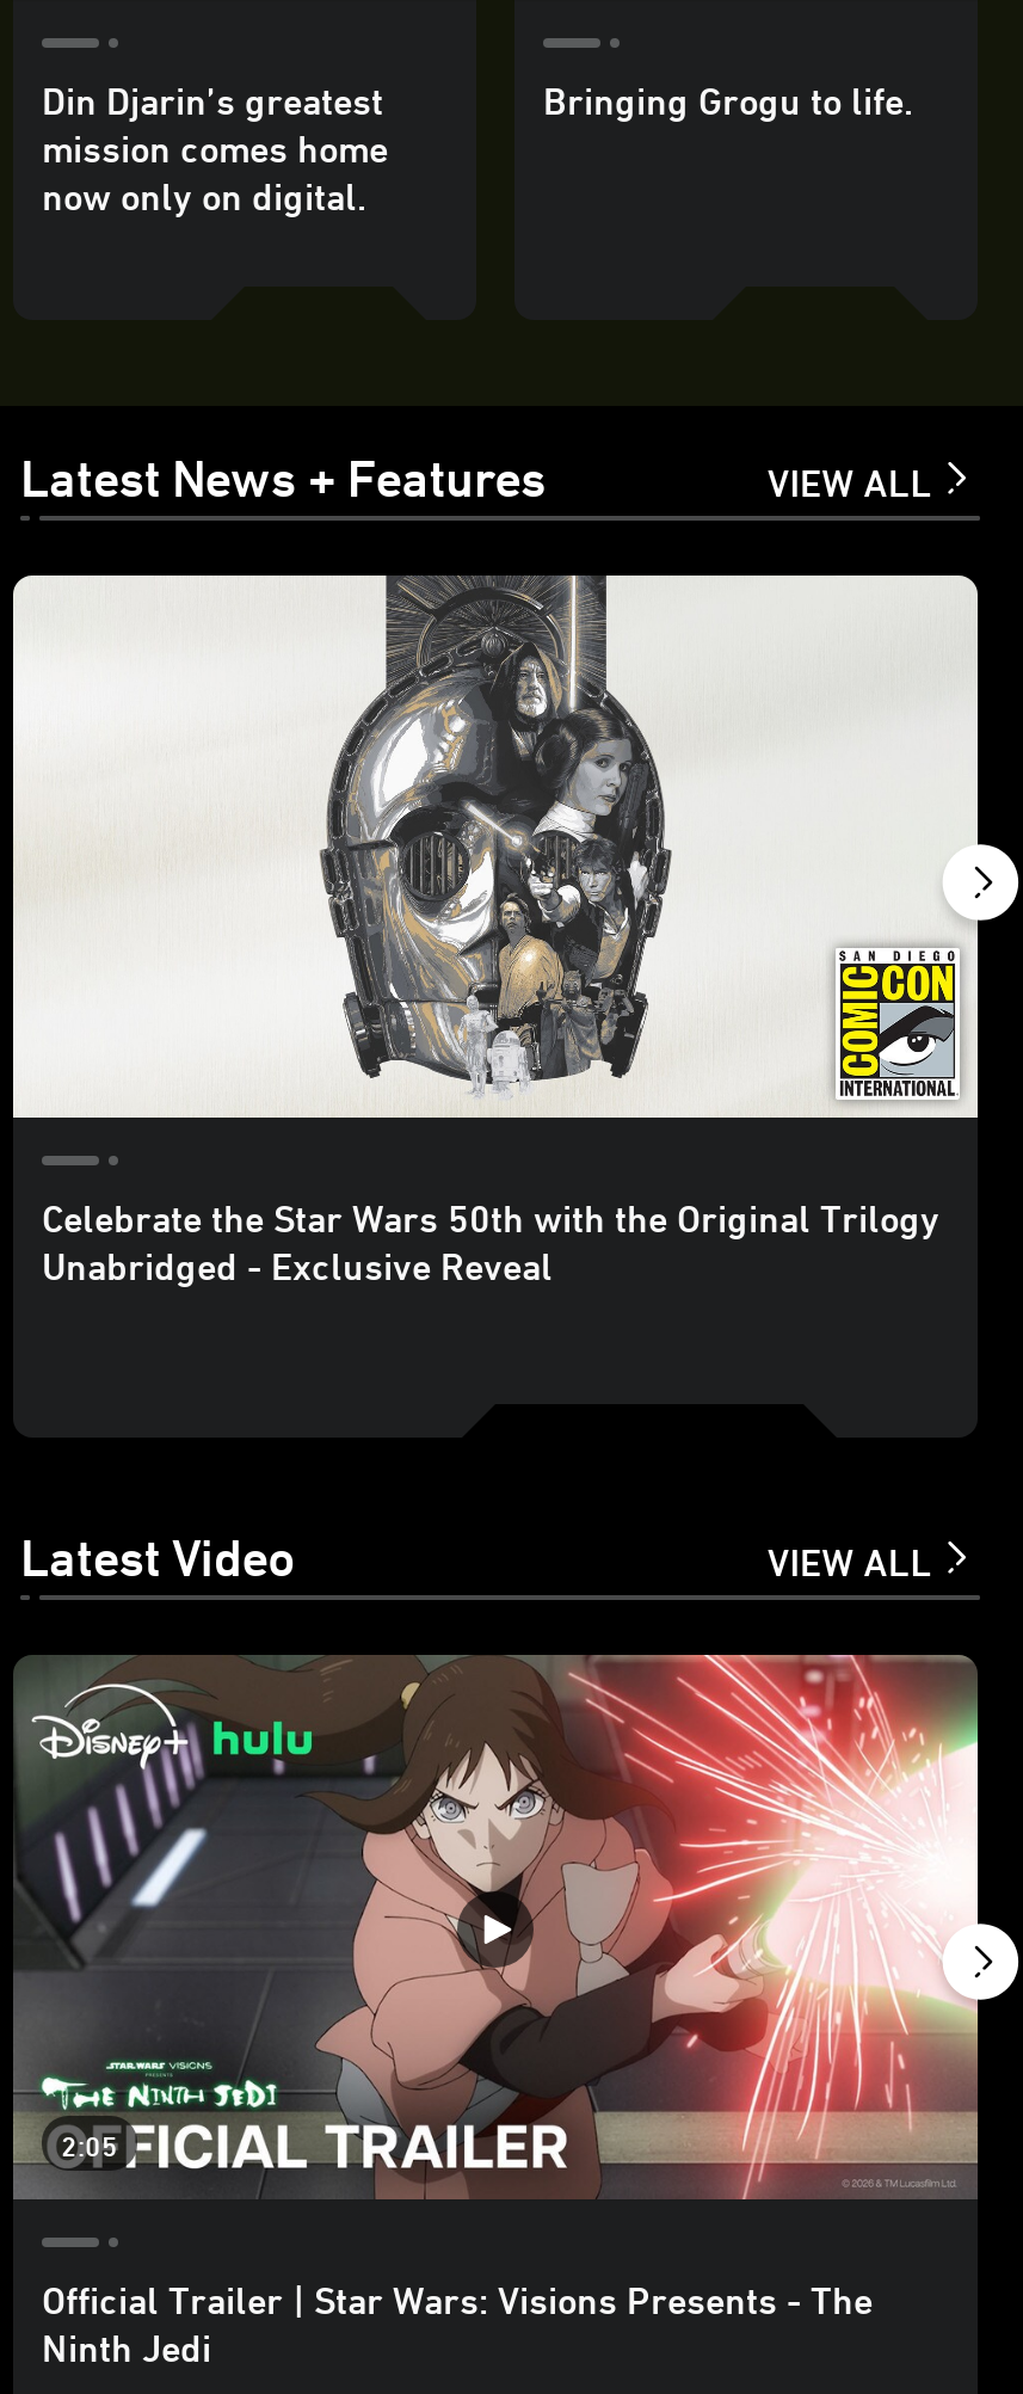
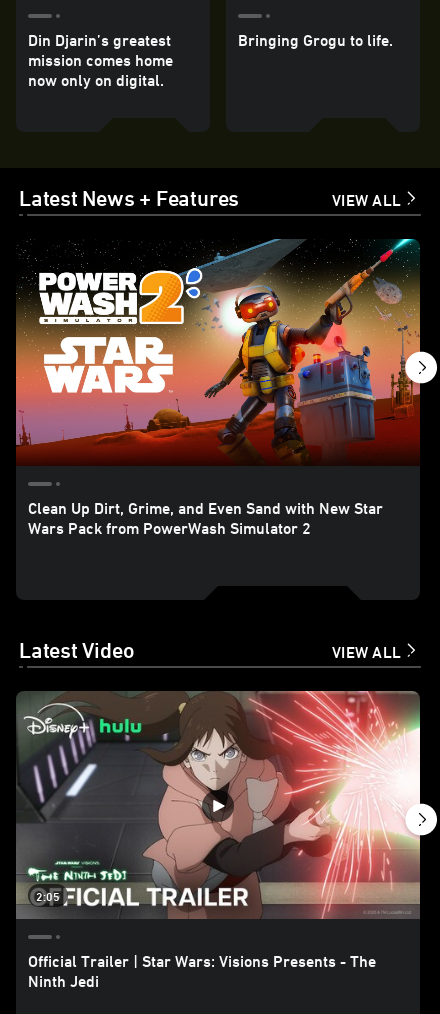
- [image]
- Celebrate the Star Wars 50th with the Original Trilogy
- Unabridged - Exclusive Reveal
+ [image]
+ Clean Up Dirt, Grime, and Even Sand with New Star
+ Wars Pack from PowerWash Simulator 2
